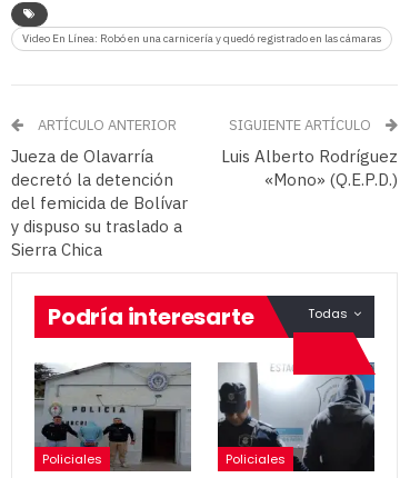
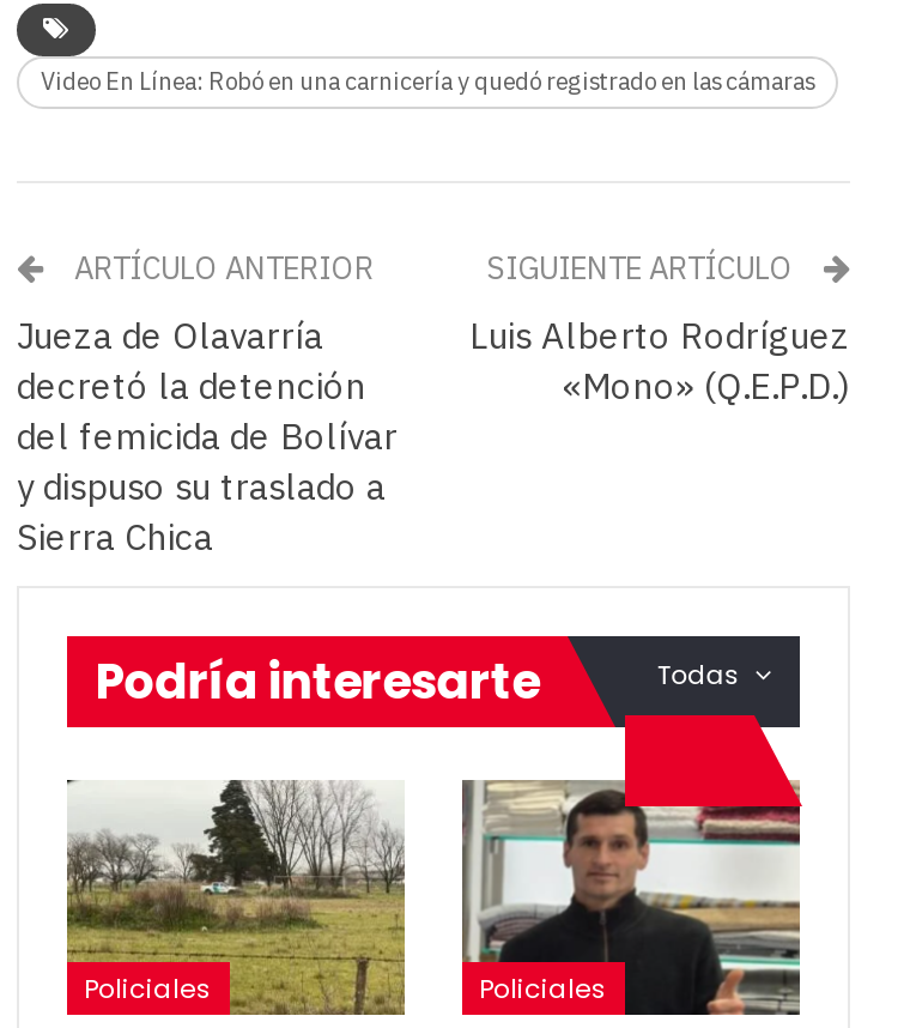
- [image]
+ [image]

- [image]
+ [image]
